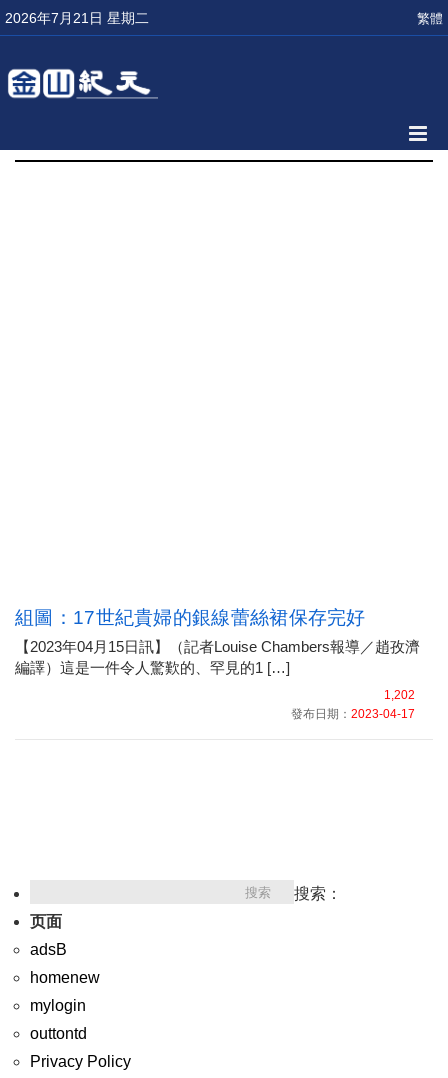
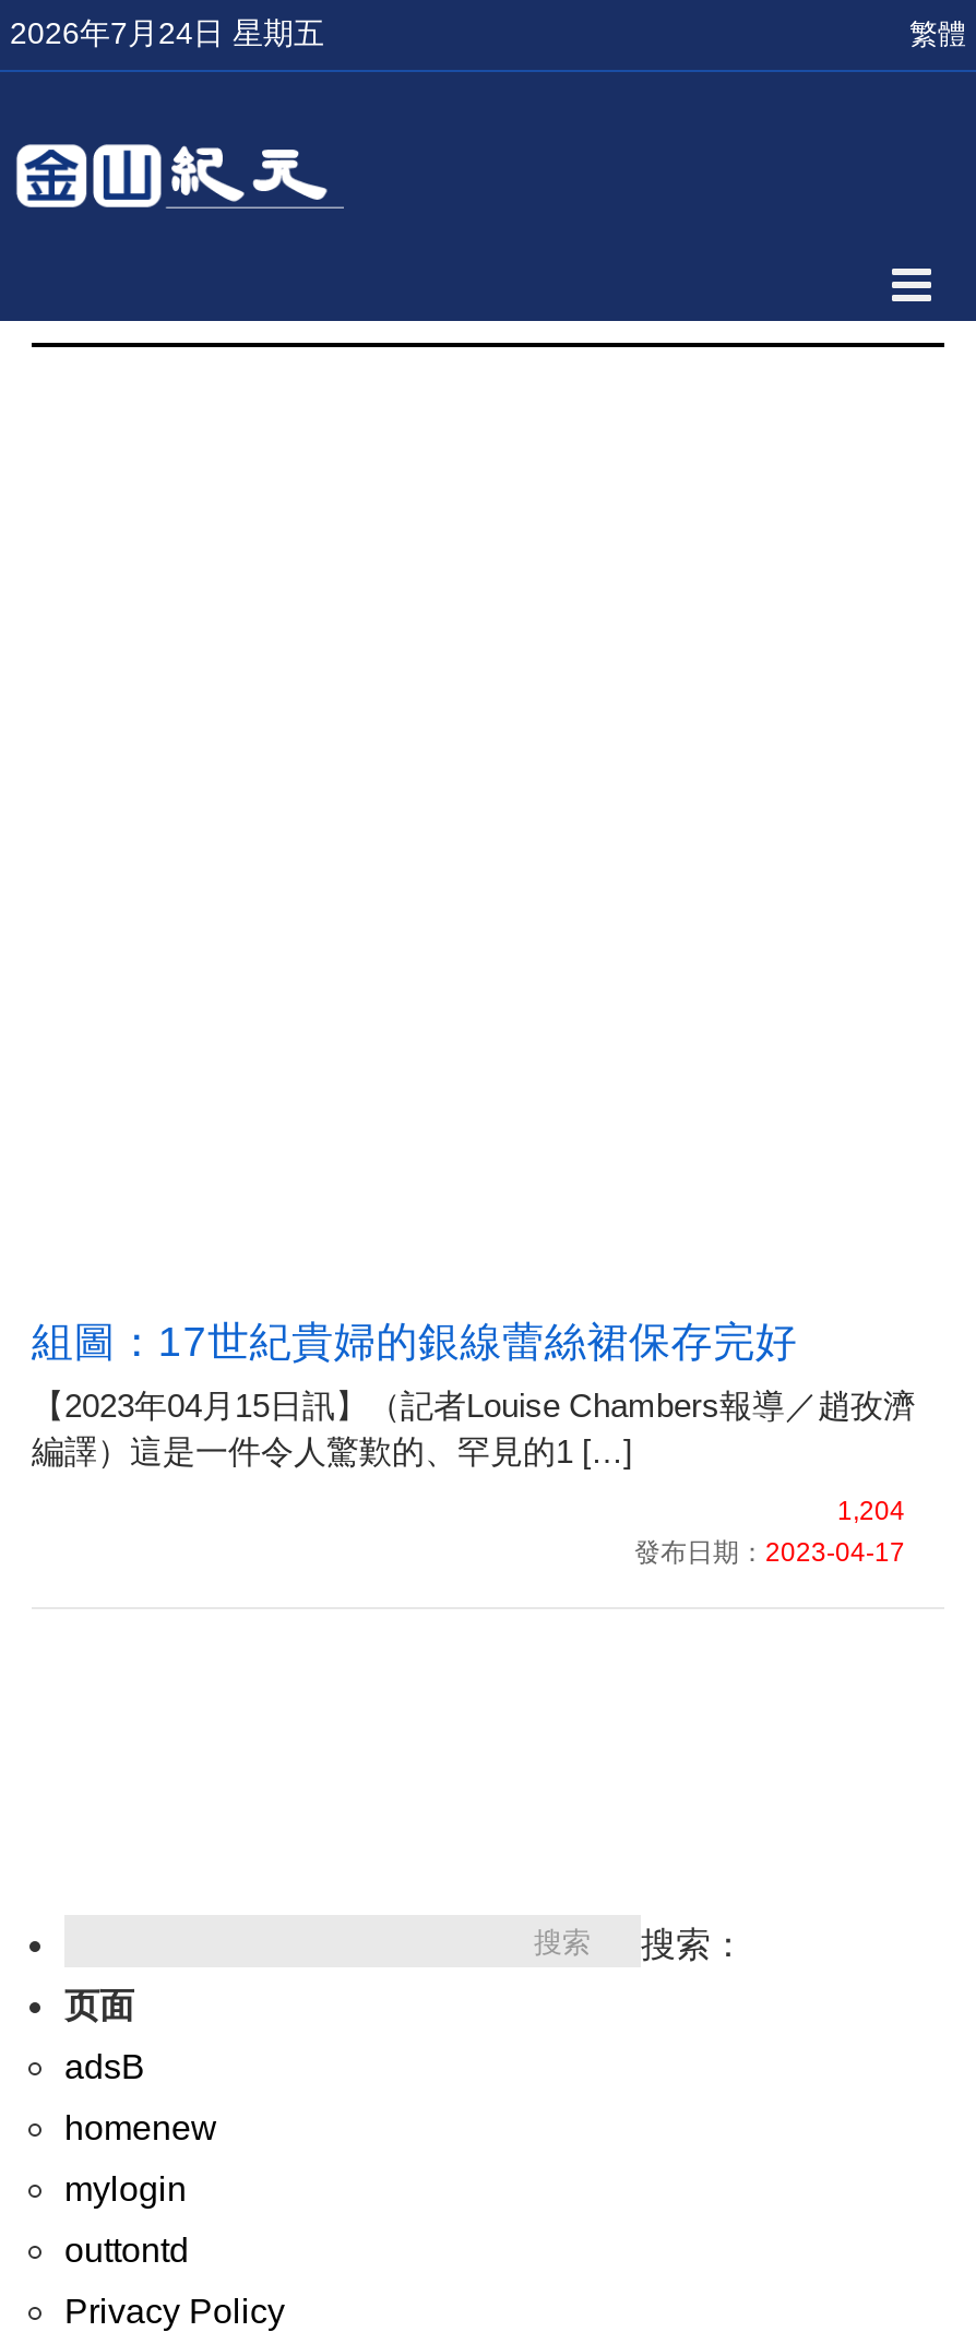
- 2026年7月21日 星期二
+ 2026年7月24日 星期五

- 1,202
+ 1,204
